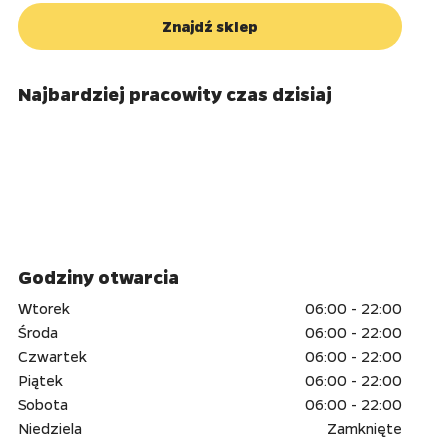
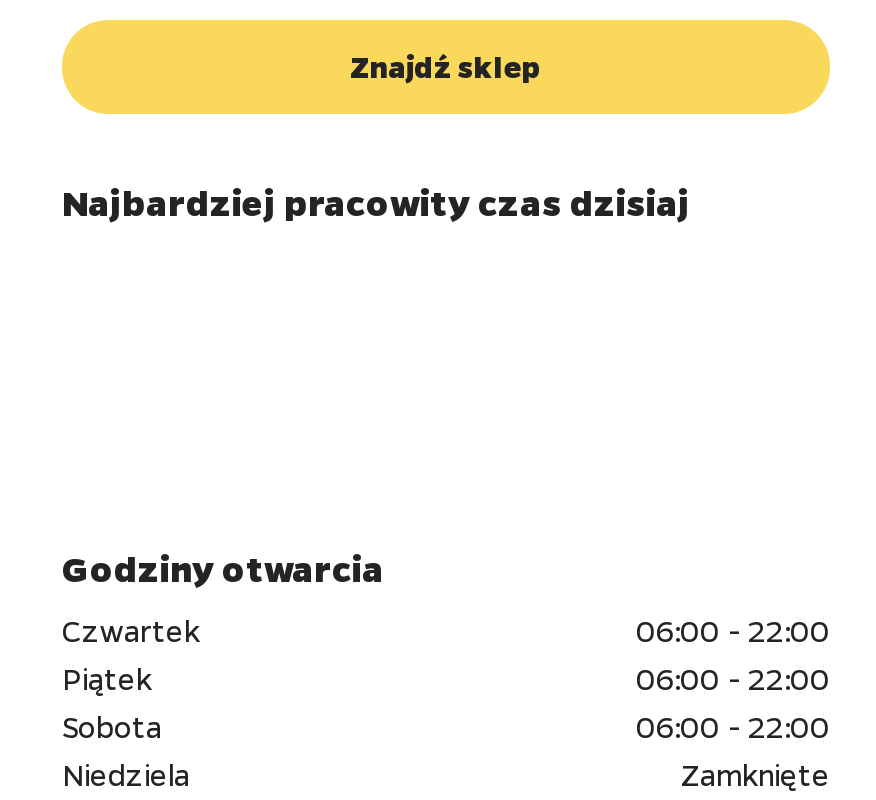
- Wtorek
- 06:00 - 22:00
- Środa
- 06:00 - 22:00
